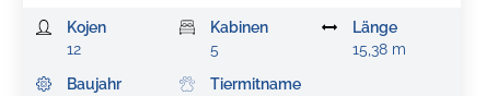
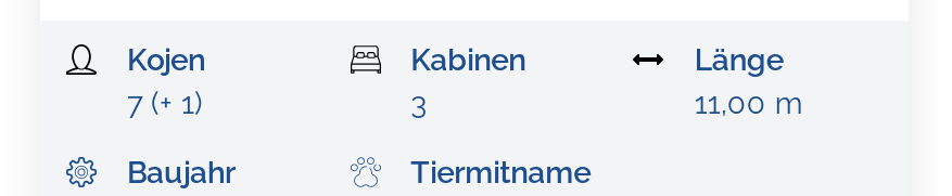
- 12
+ 7 (+ 1)

- 5
+ 3

- 15,38 m
+ 11,00 m
